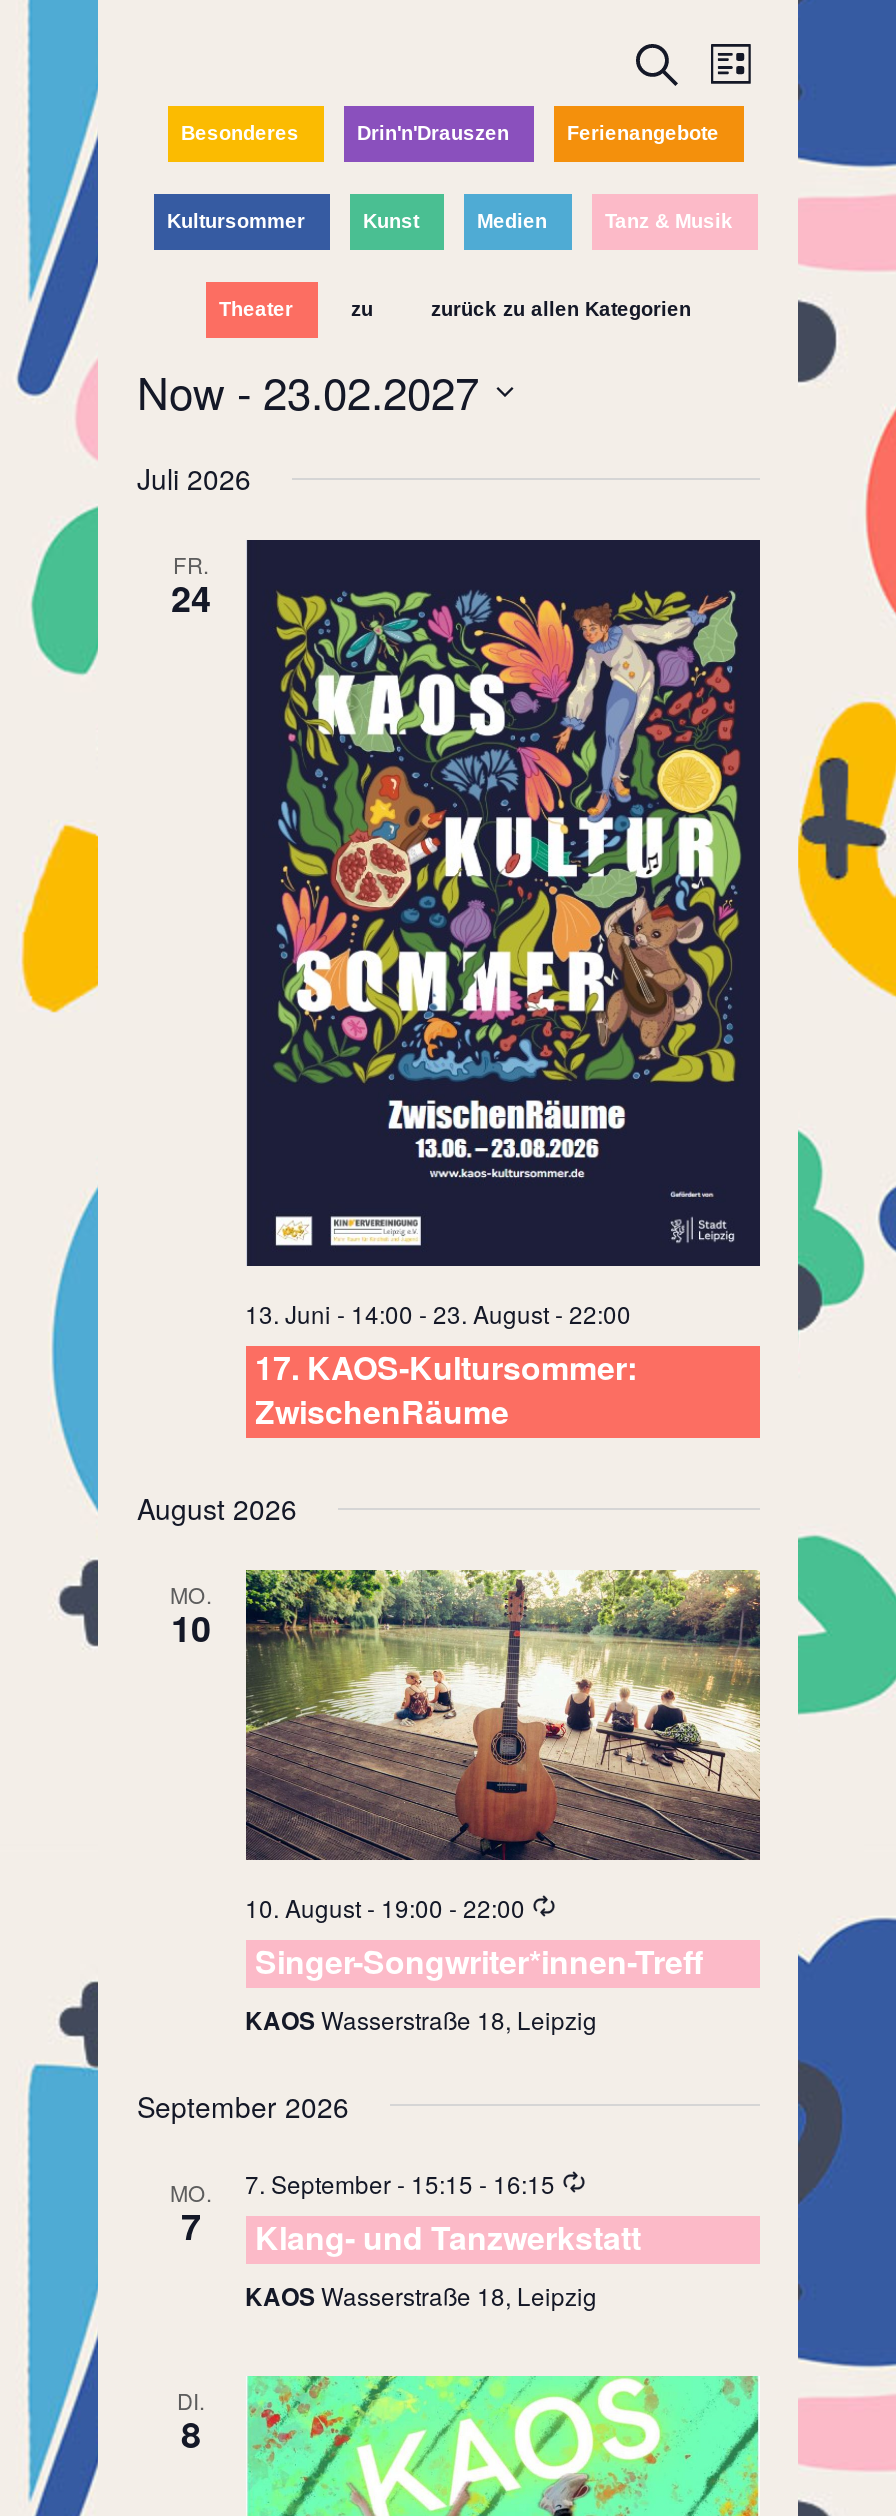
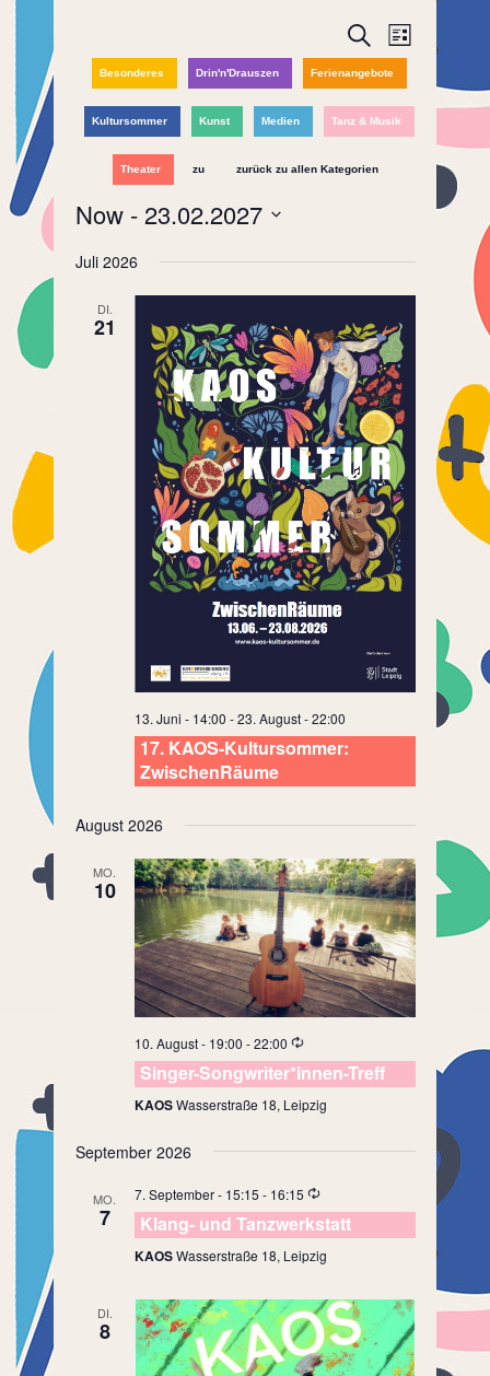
- FR.
- 24
+ DI.
+ 21
